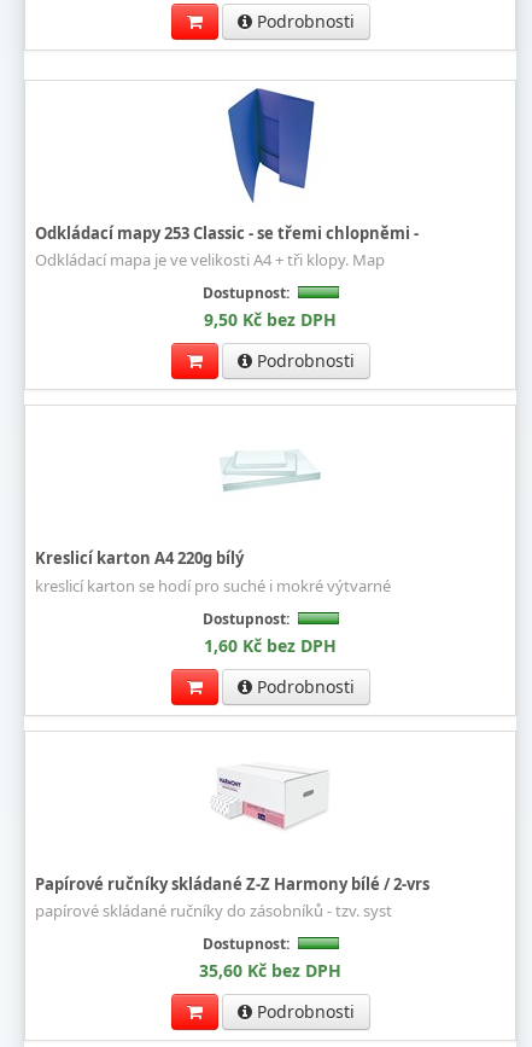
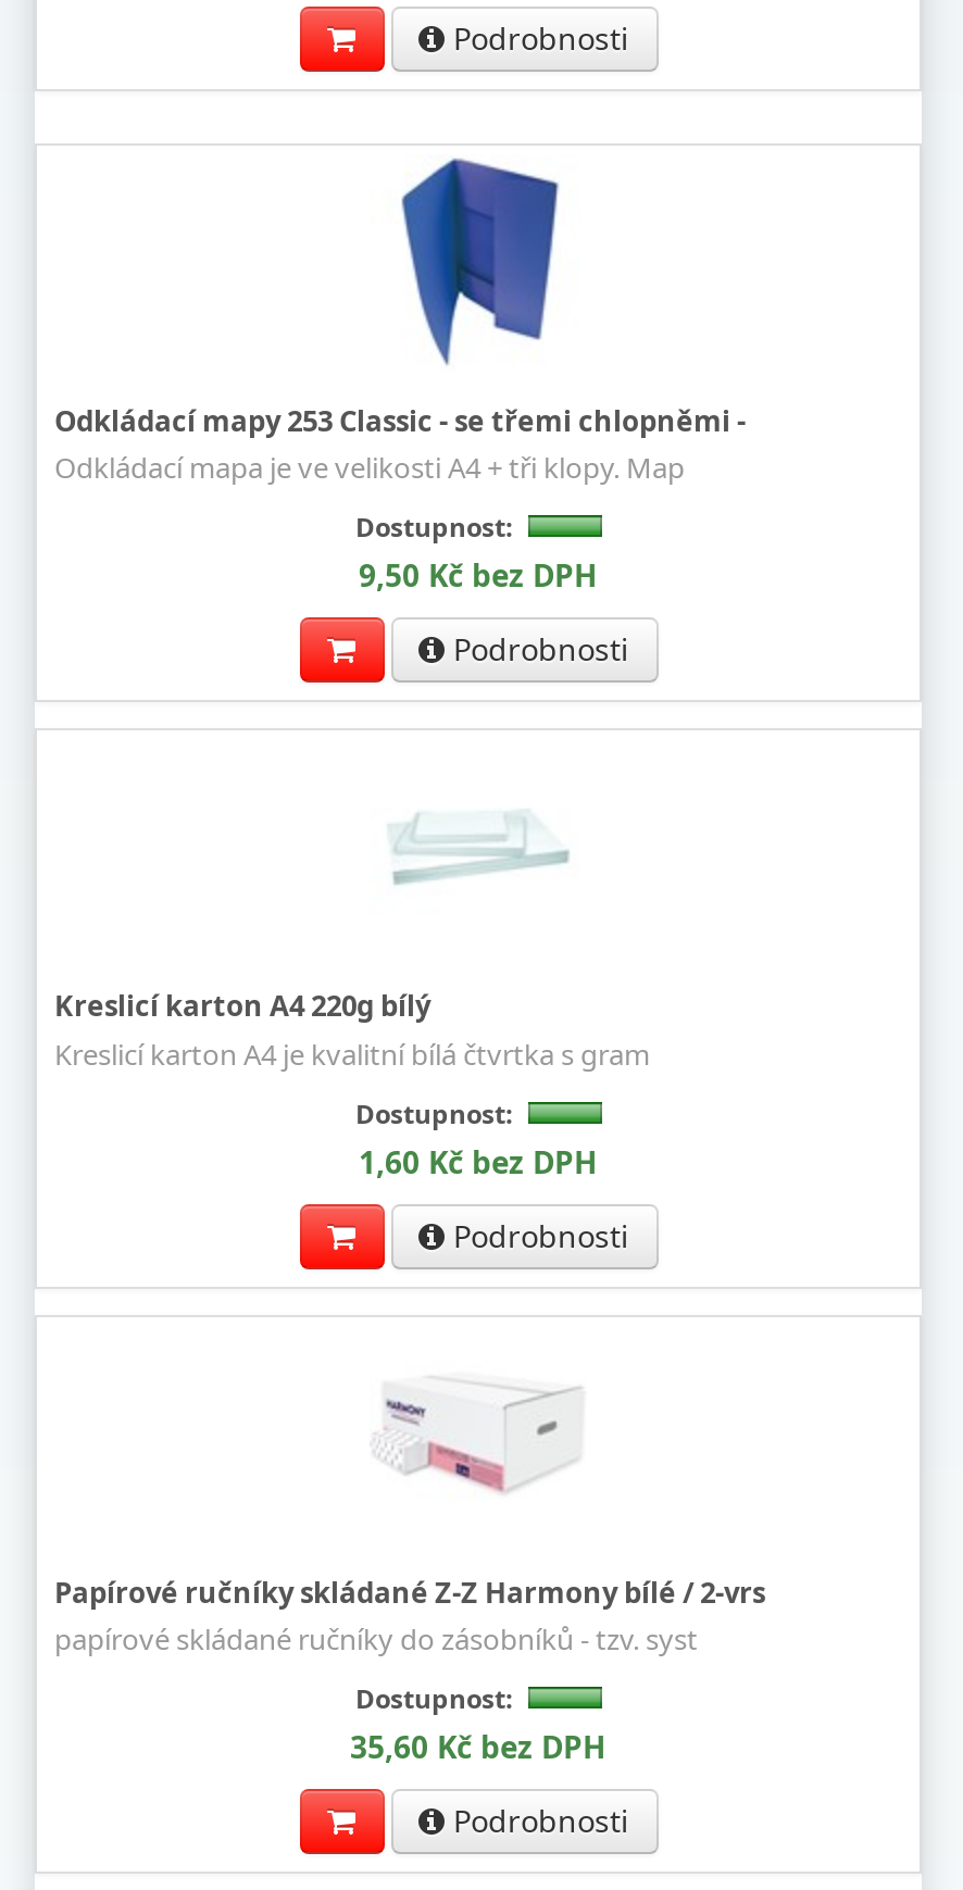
- kreslicí karton se hodí pro suché i mokré výtvarné
+ Kreslicí karton A4 je kvalitní bílá čtvrtka s gram
